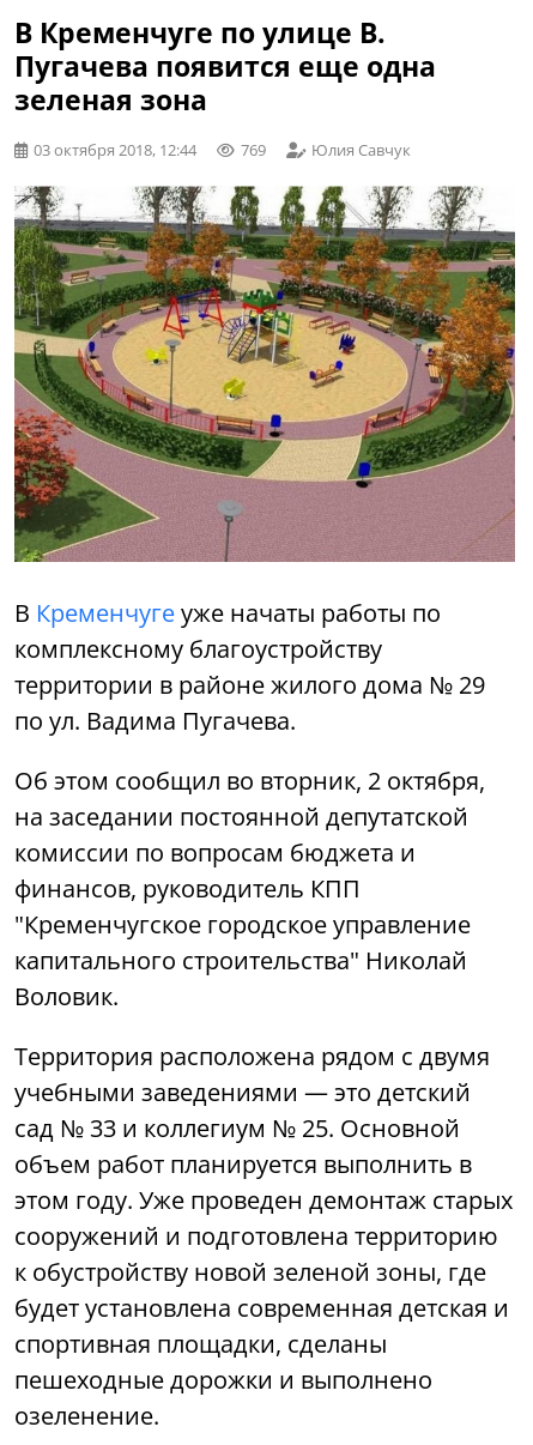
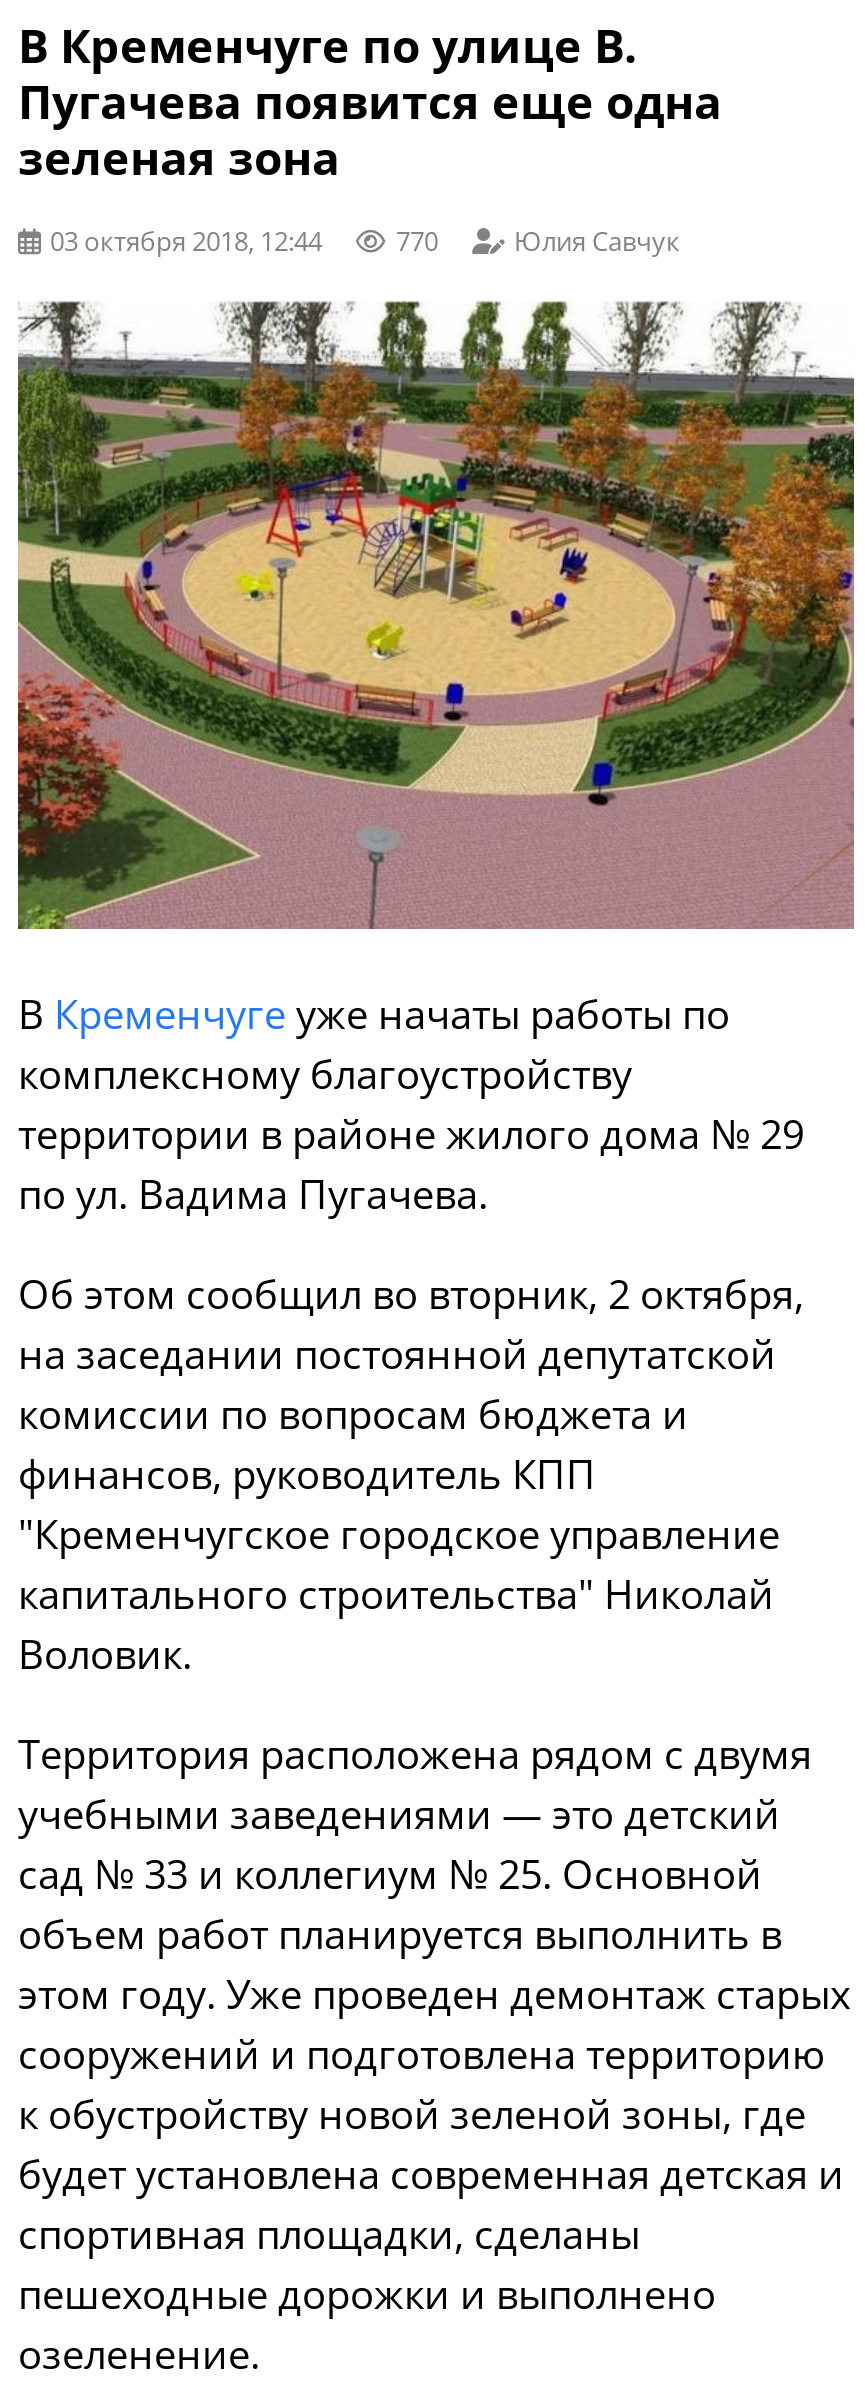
- 769
+ 770
